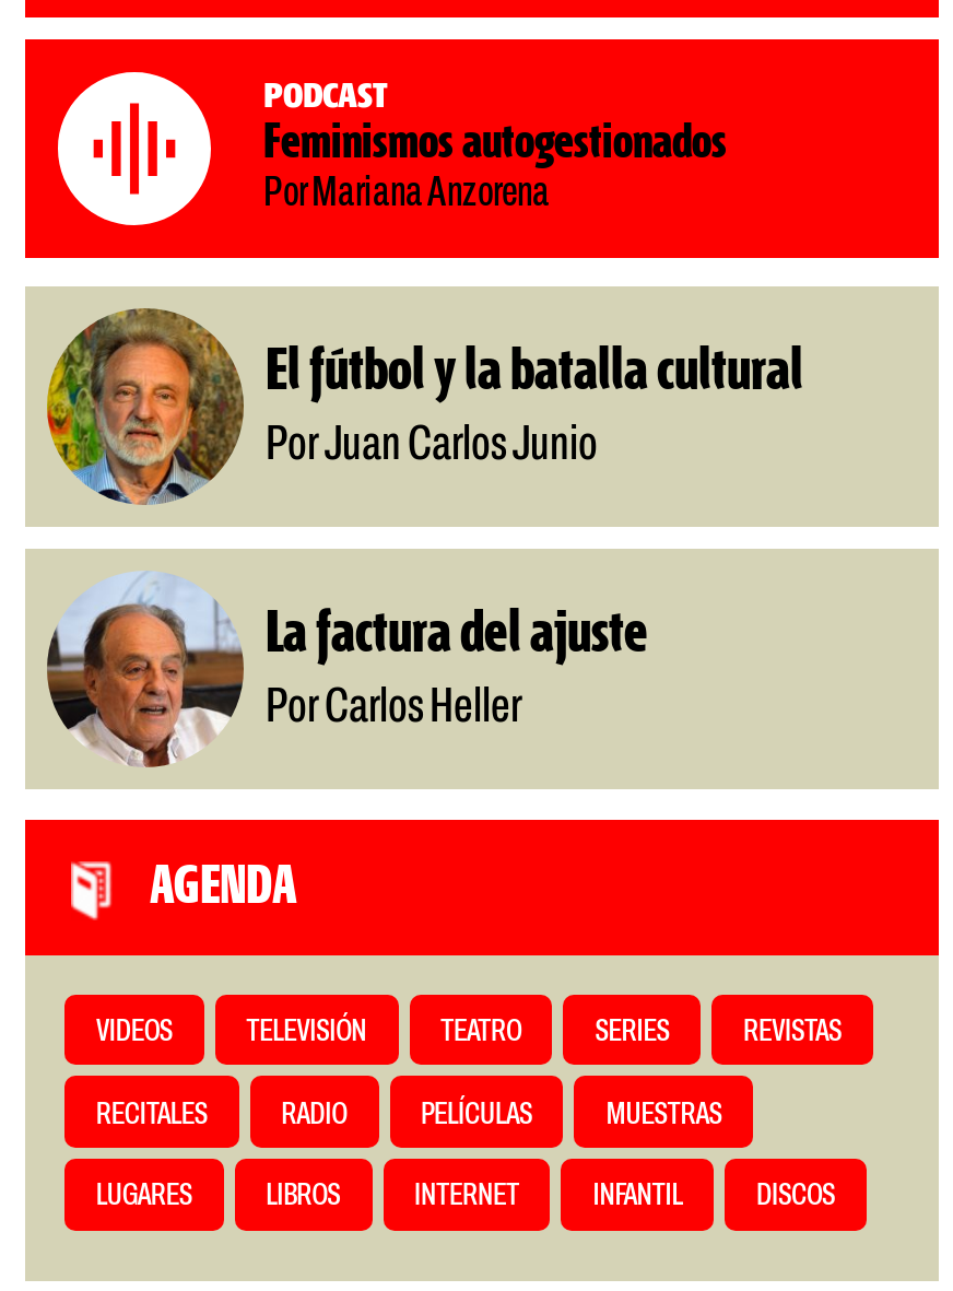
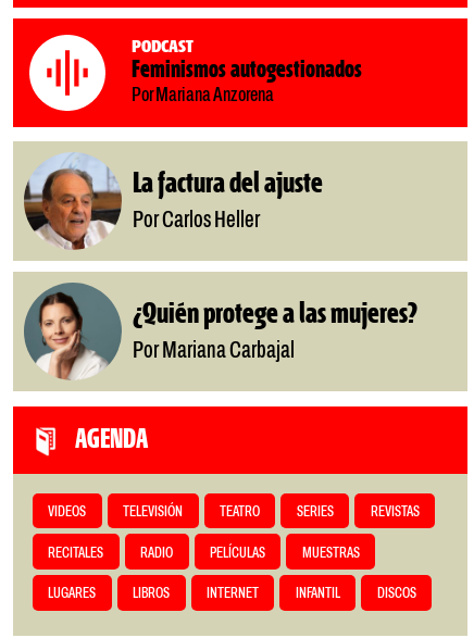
- [image]
- El fútbol y la batalla cultural
- Por Juan Carlos Junio

moved up: [image] | La factura del ajuste | Por Carlos Heller

+ [image]
+ ¿Quién protege a las mujeres?
+ Por Mariana Carbajal
